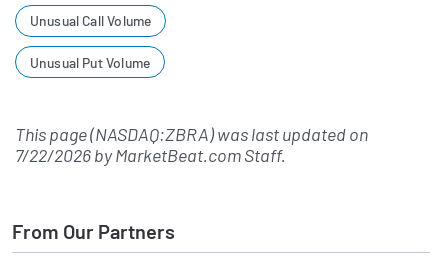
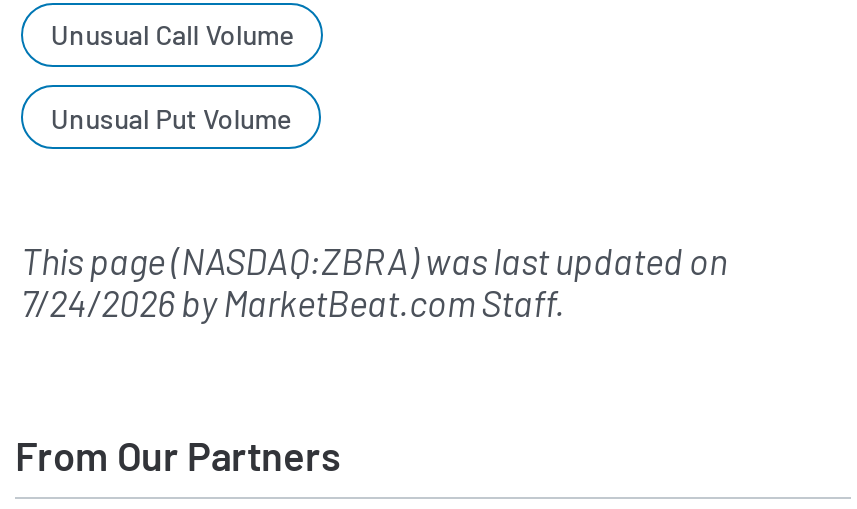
- 7/22/2026by MarketBeat.com Staff.
+ 7/24/2026by MarketBeat.com Staff.
